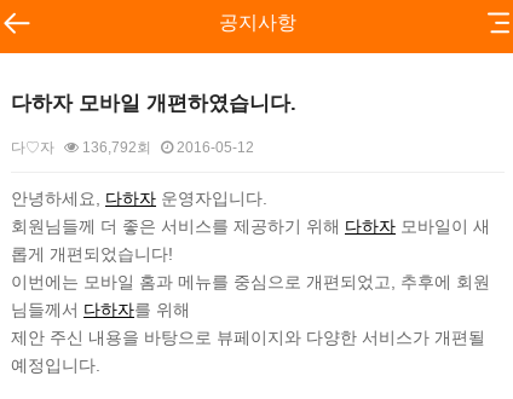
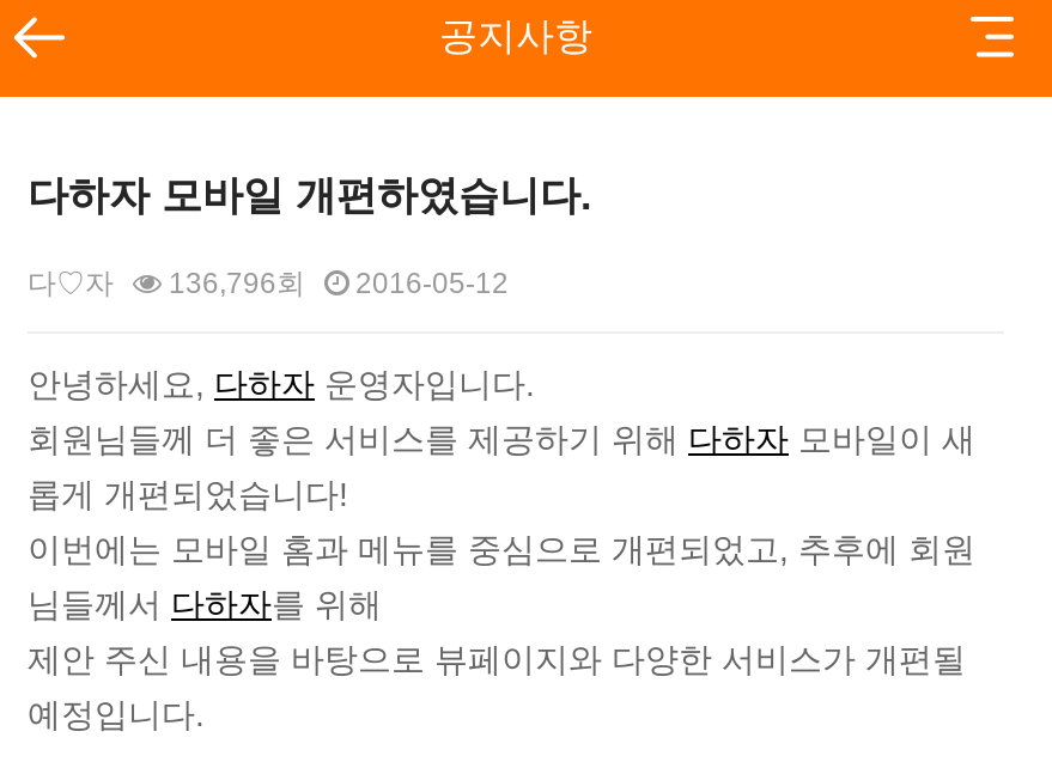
- 136,792회
+ 136,796회
